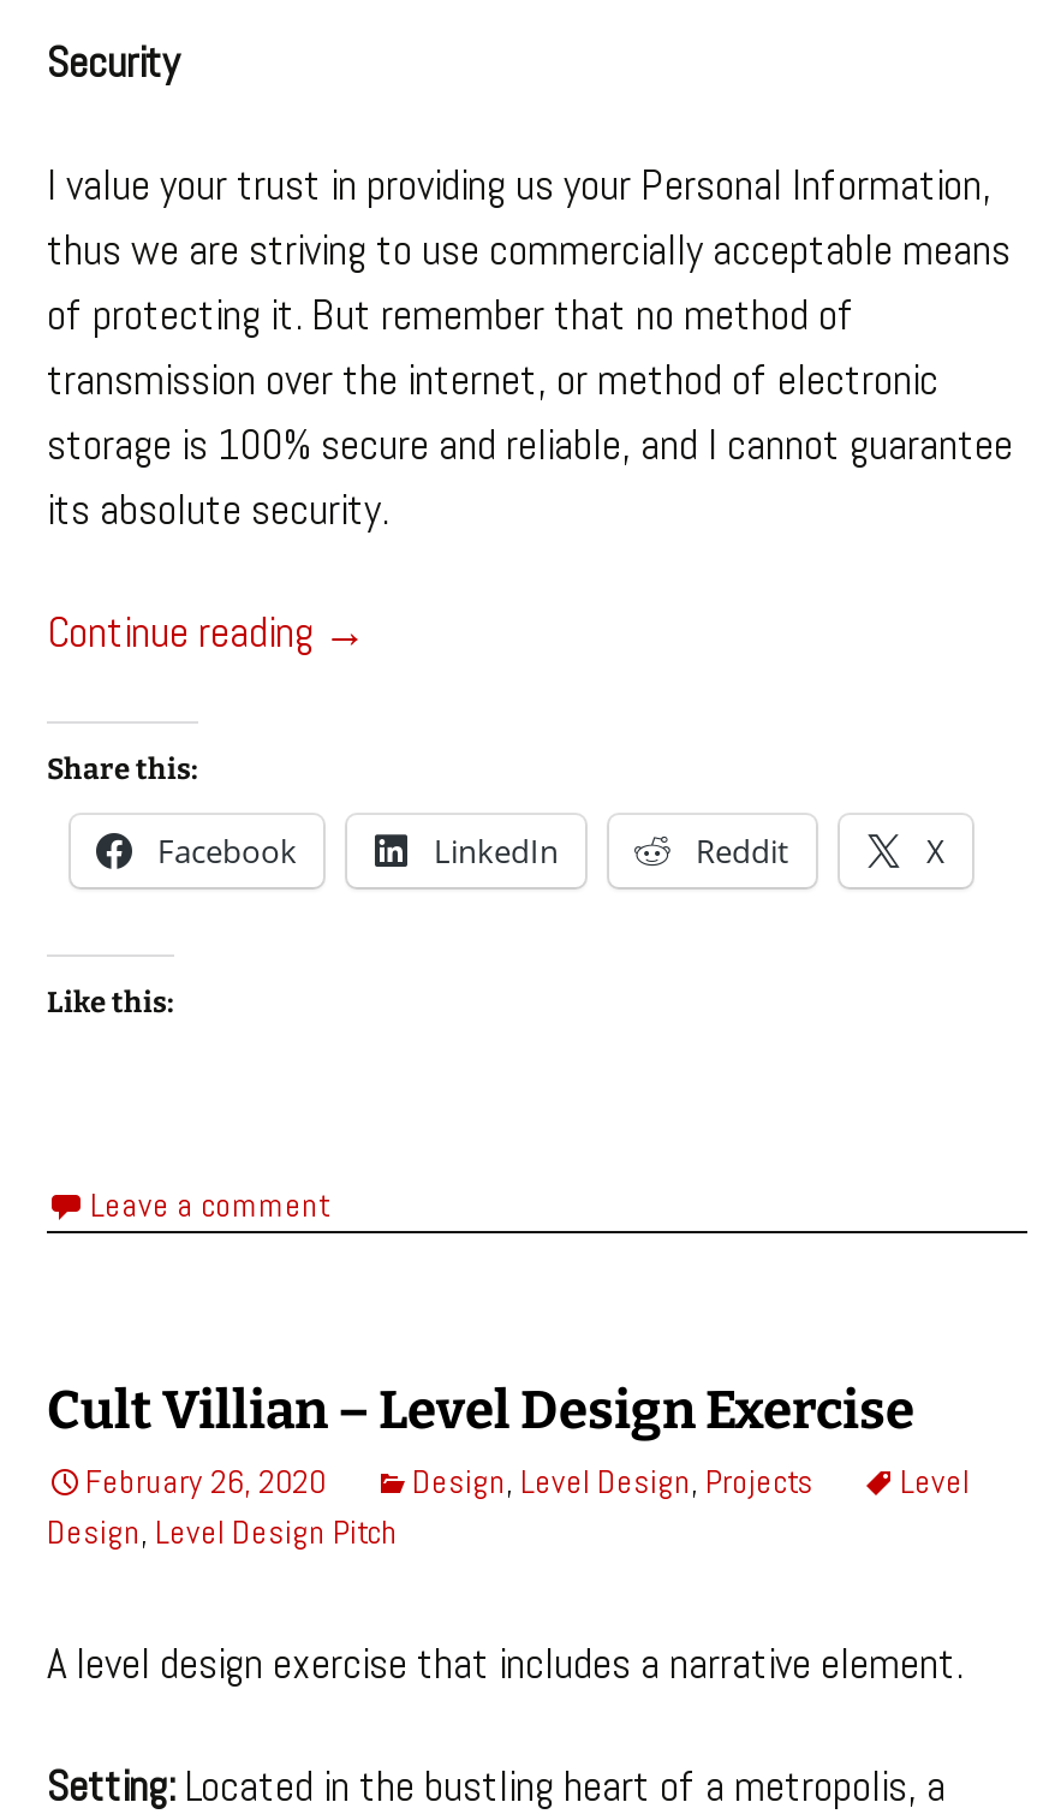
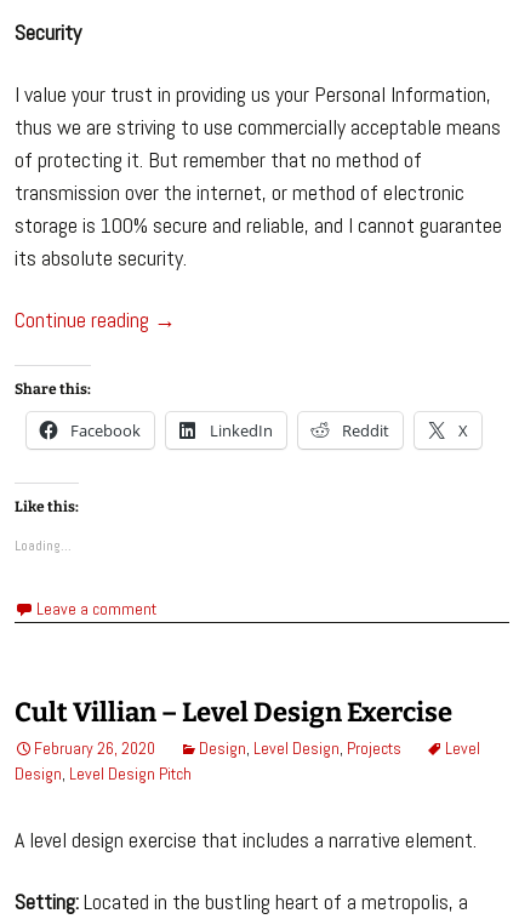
+ Loading...
